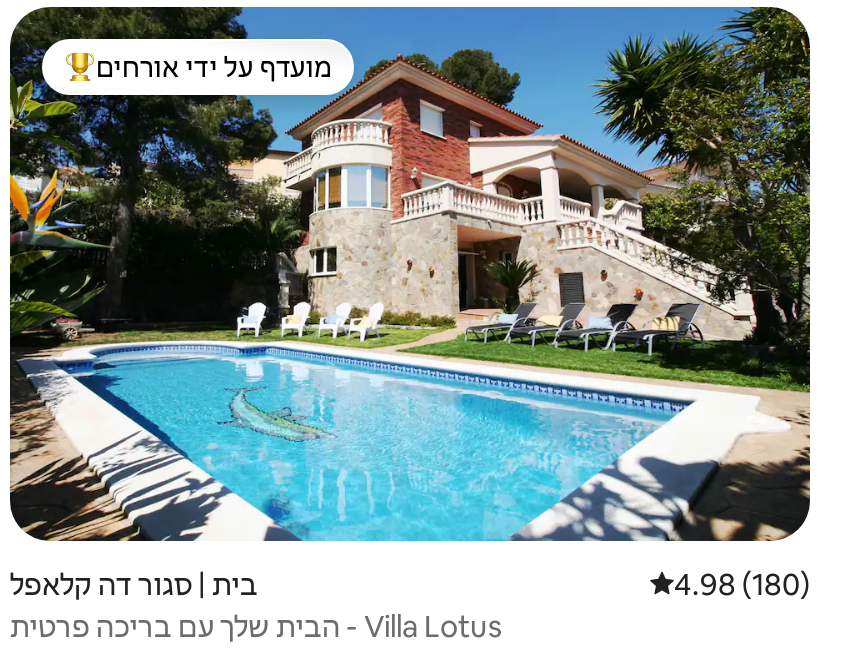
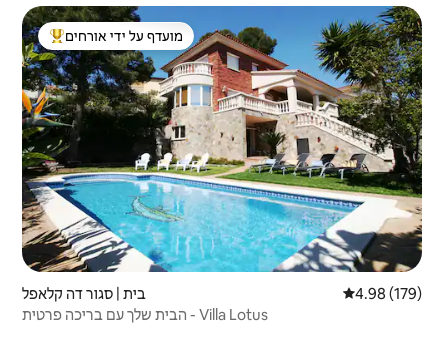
- 4.98 (180)
+ 4.98 (179)
